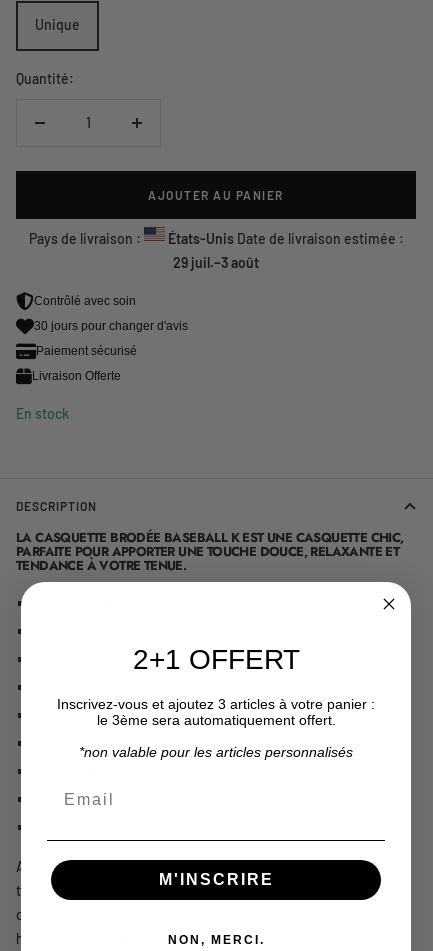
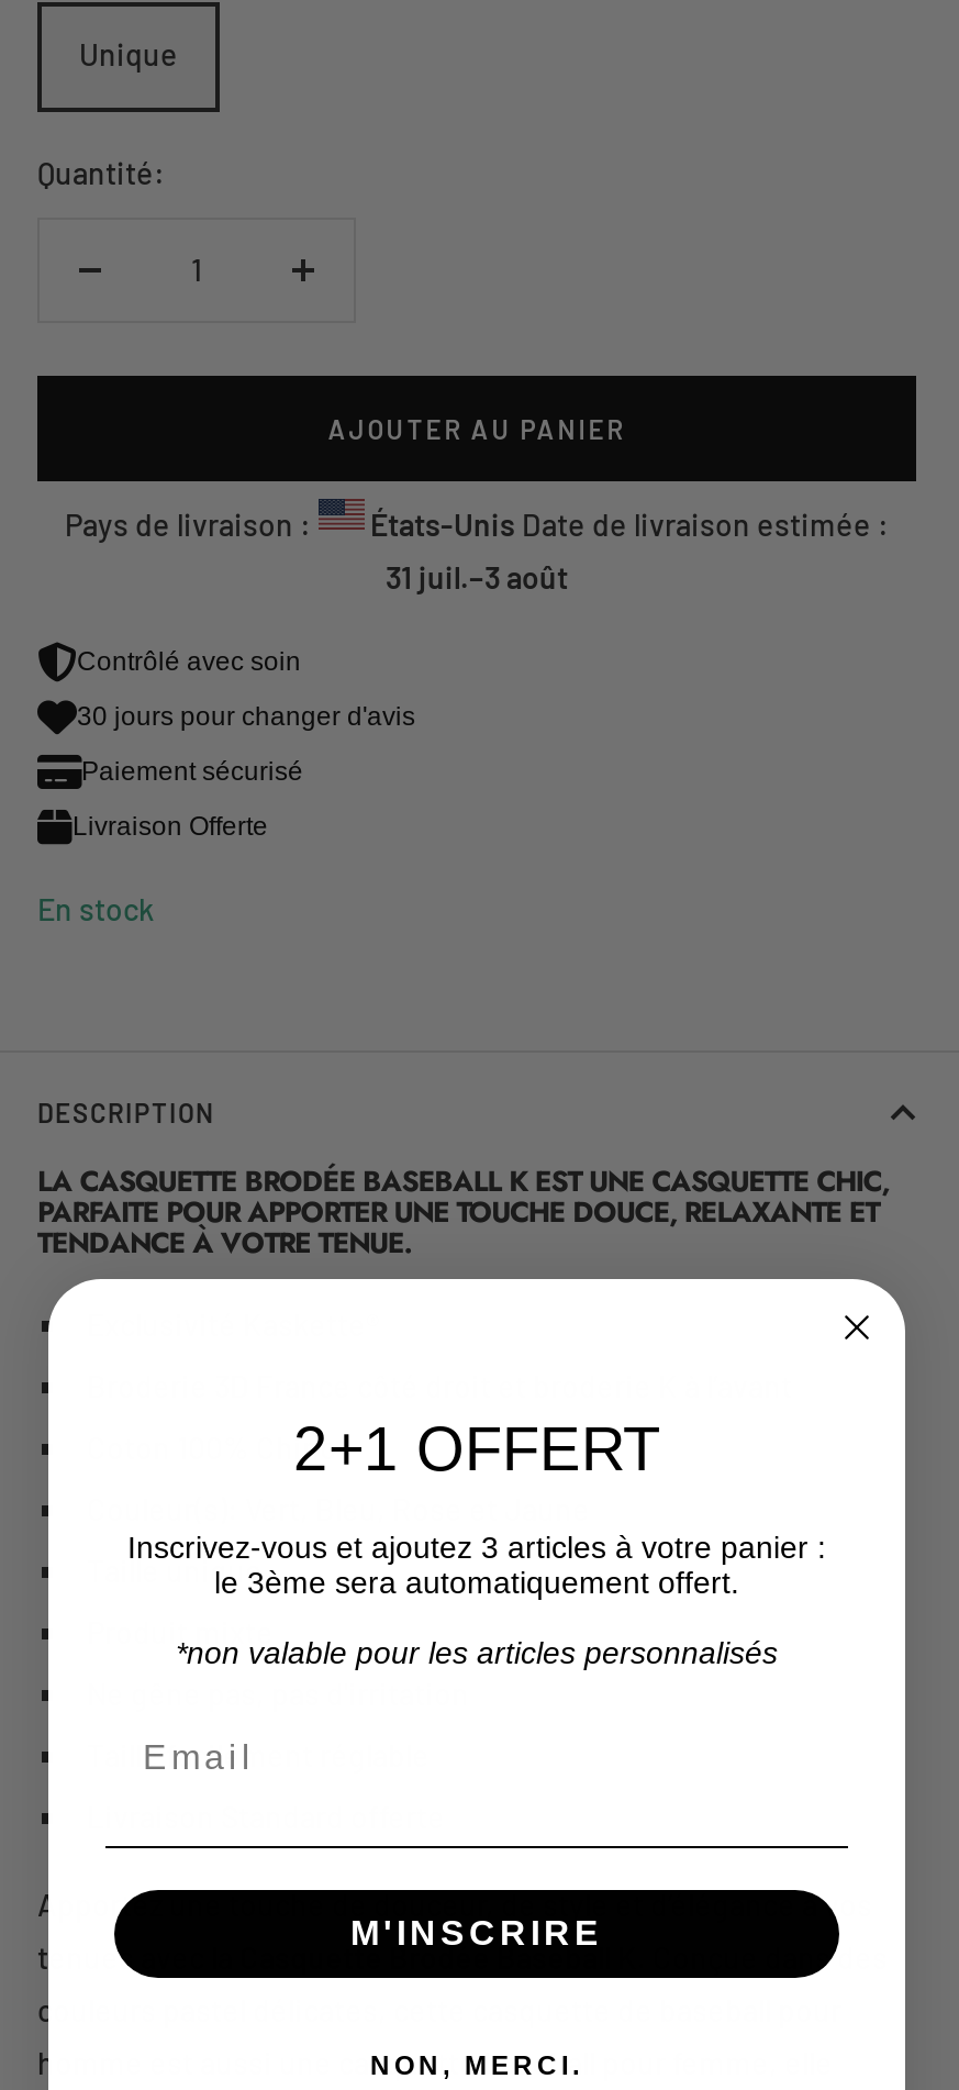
- 29 juil.–3 août
+ 31 juil.–3 août
